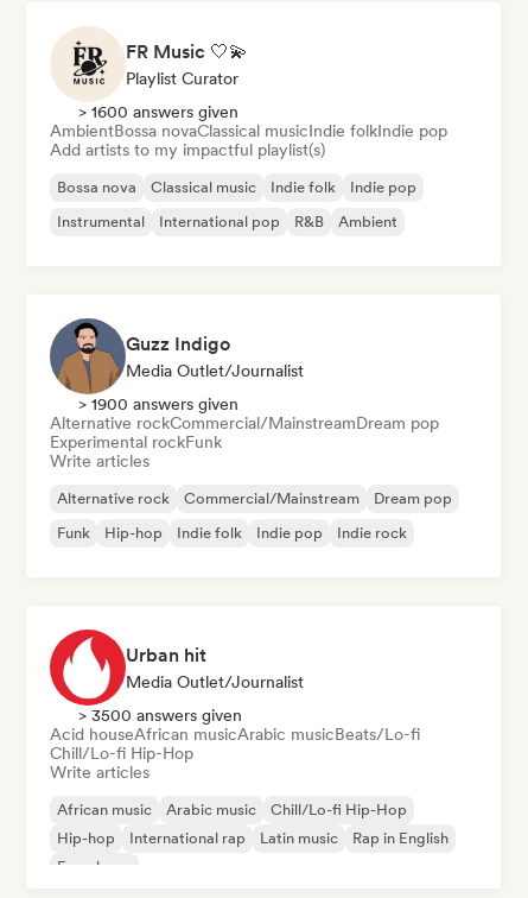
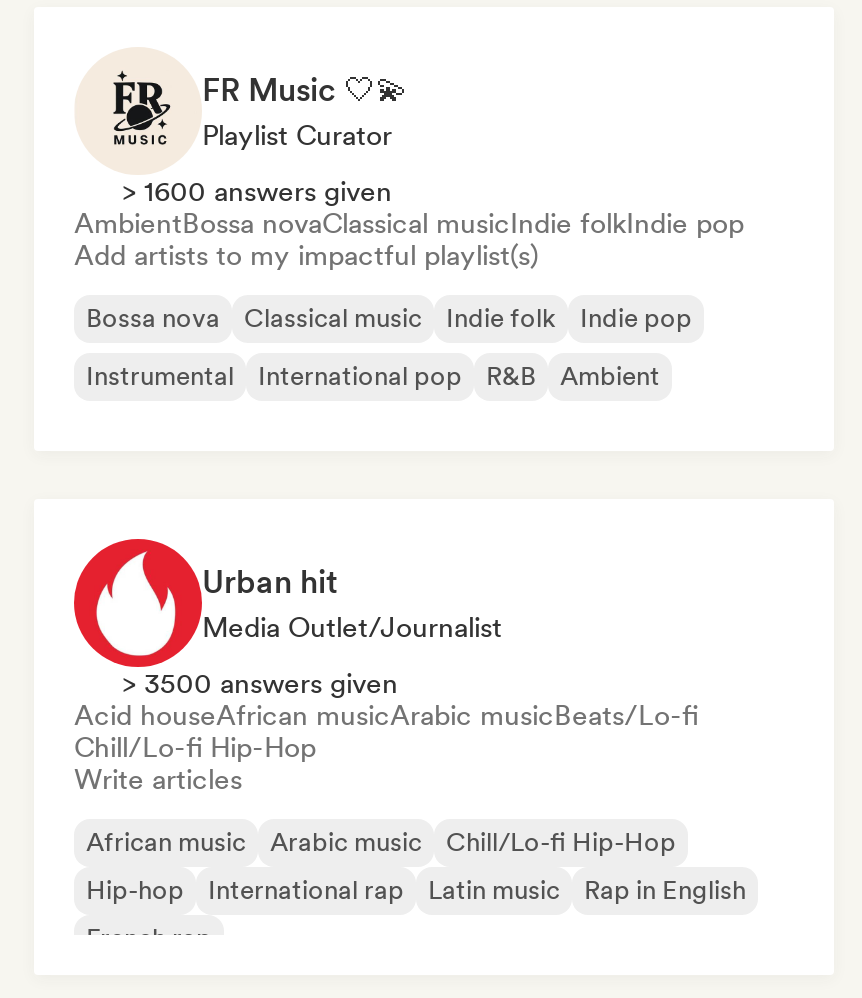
- [image]
- Guzz Indigo
- Media Outlet/Journalist
- > 1900 answers given
- Alternative rockCommercial/MainstreamDream pop
- Experimental rockFunk
- Write articles
- Alternative rock
- Commercial/Mainstream
- Dream pop
- Funk
- Hip-hop
- Indie folk
- Indie pop
- Indie rock
